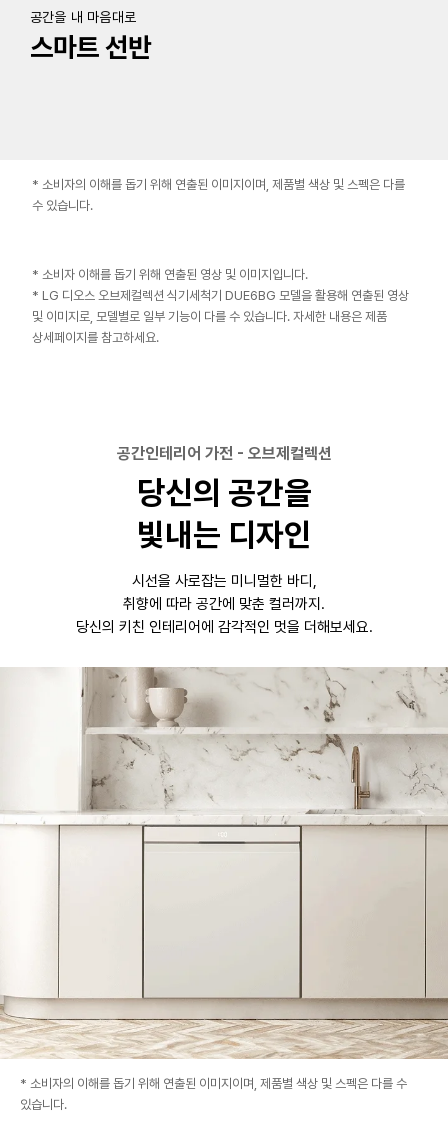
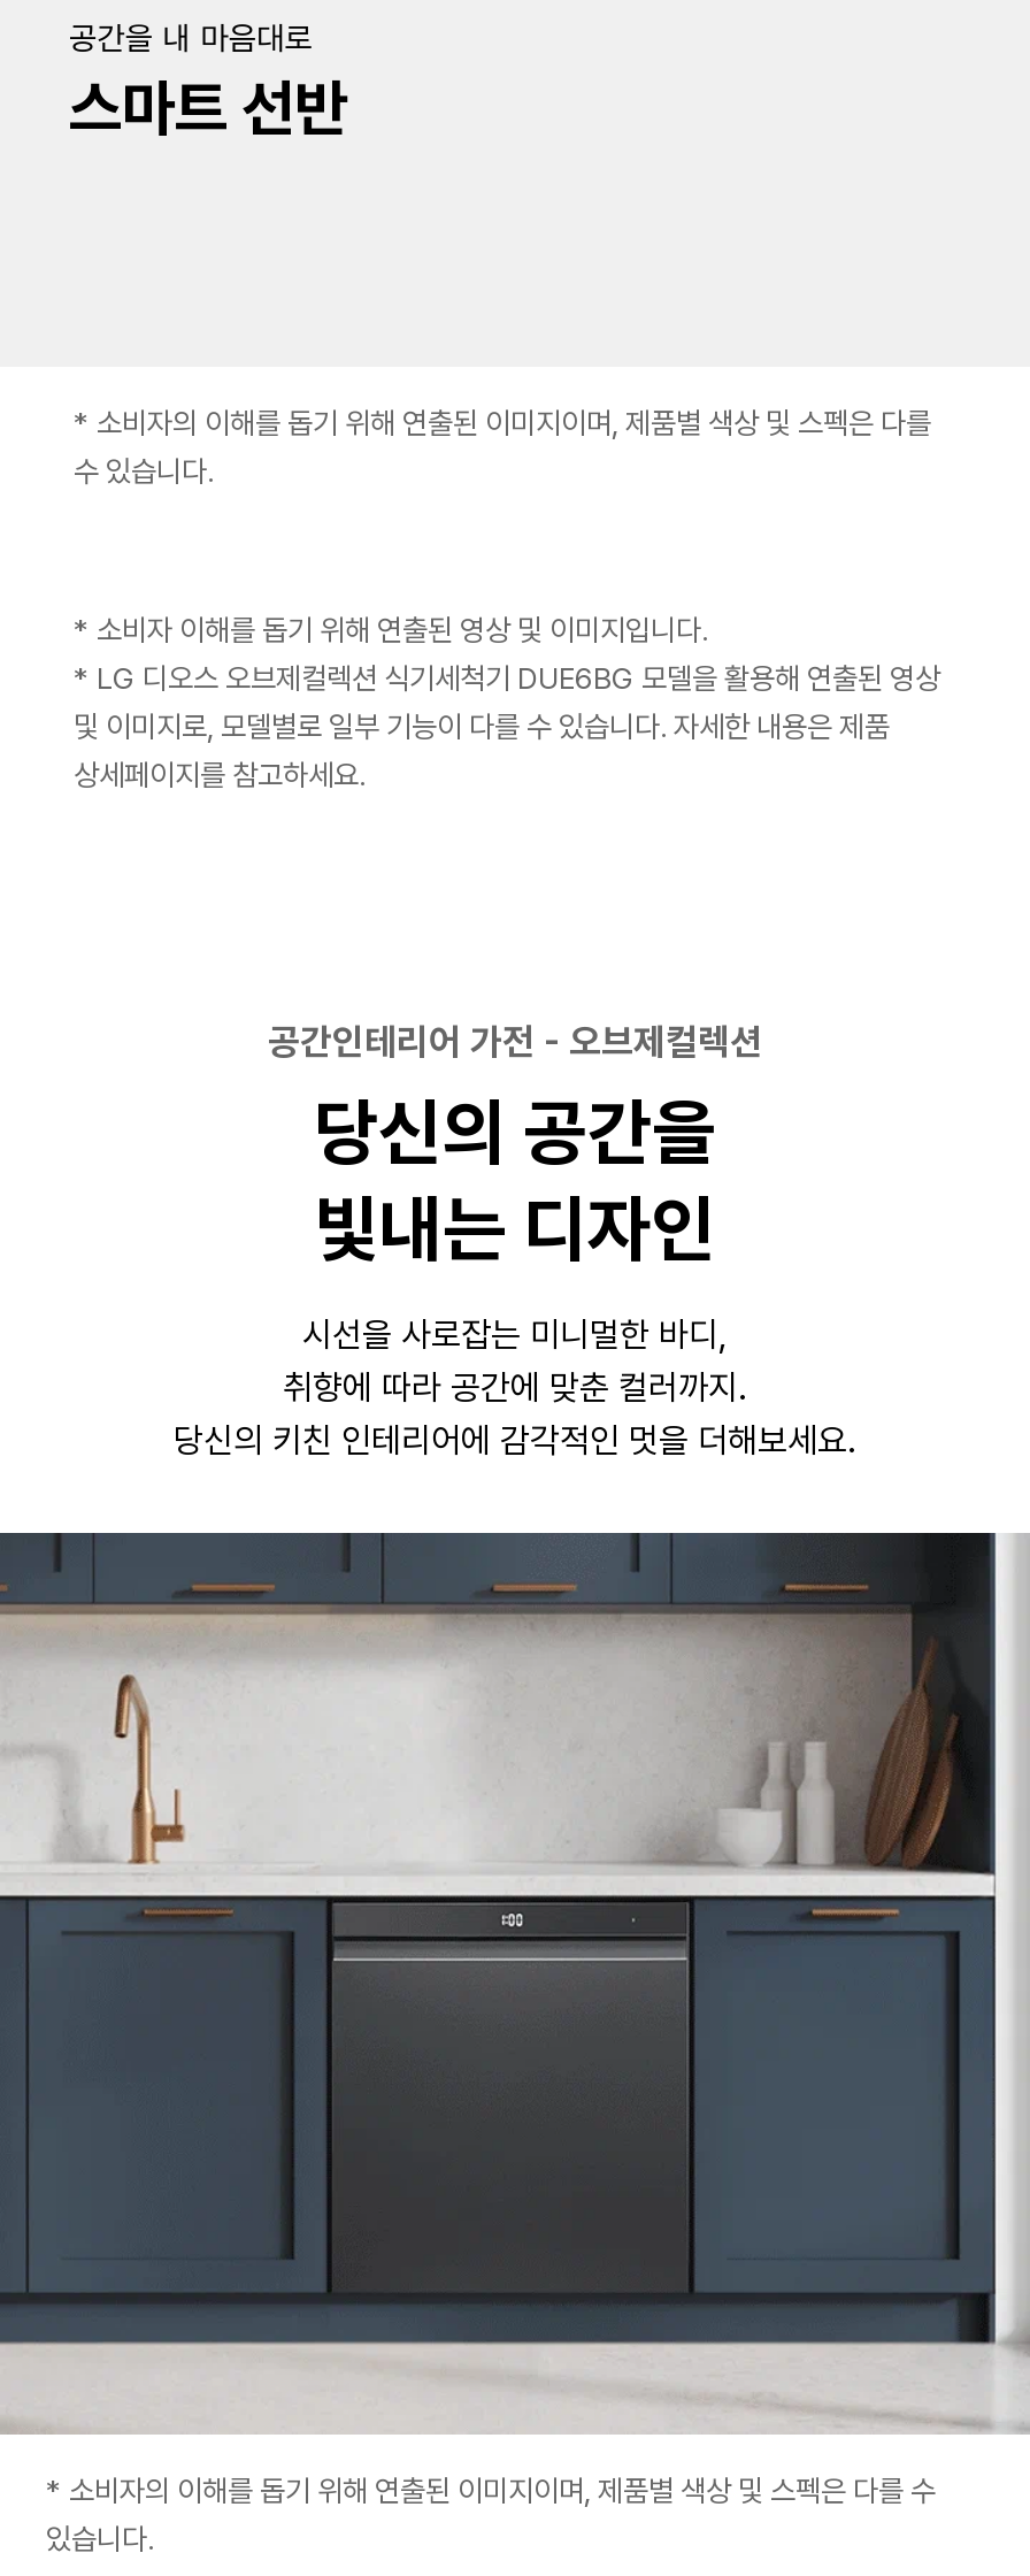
- [image]
+ [image]
